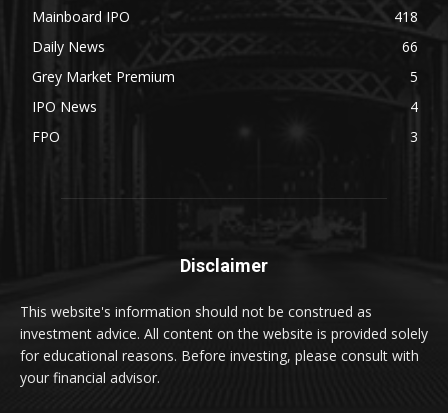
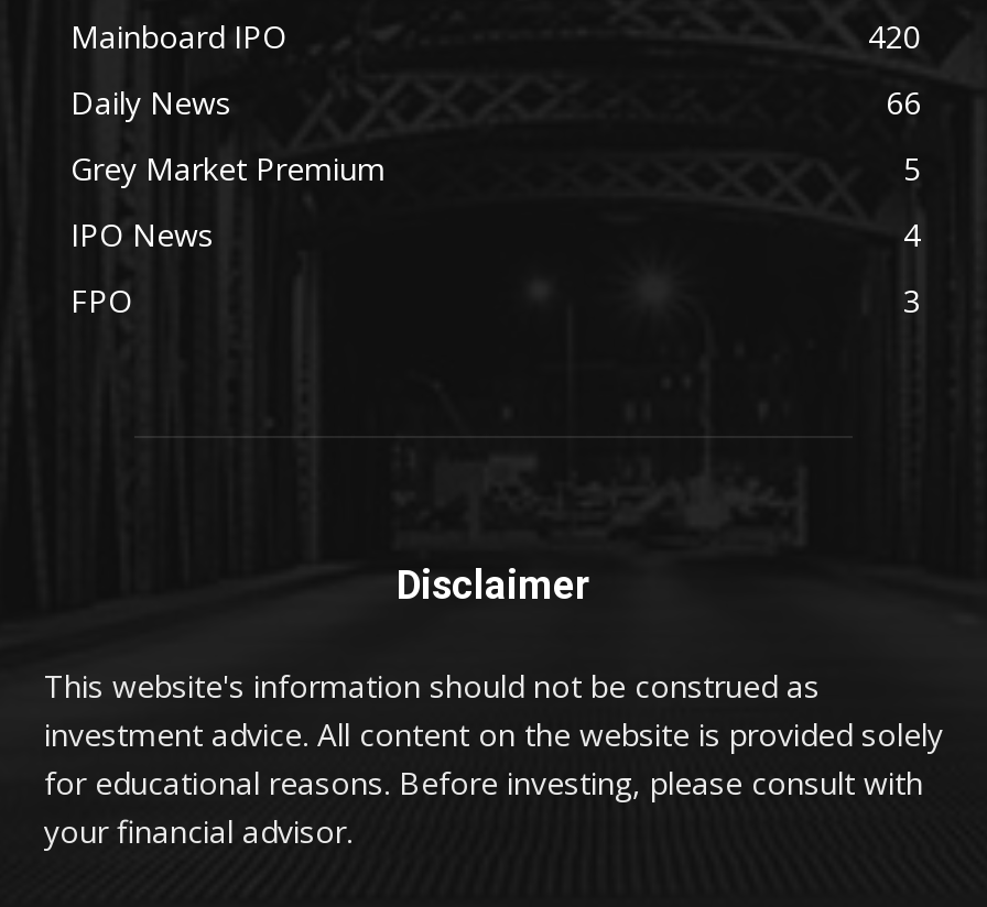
- 418
+ 420
